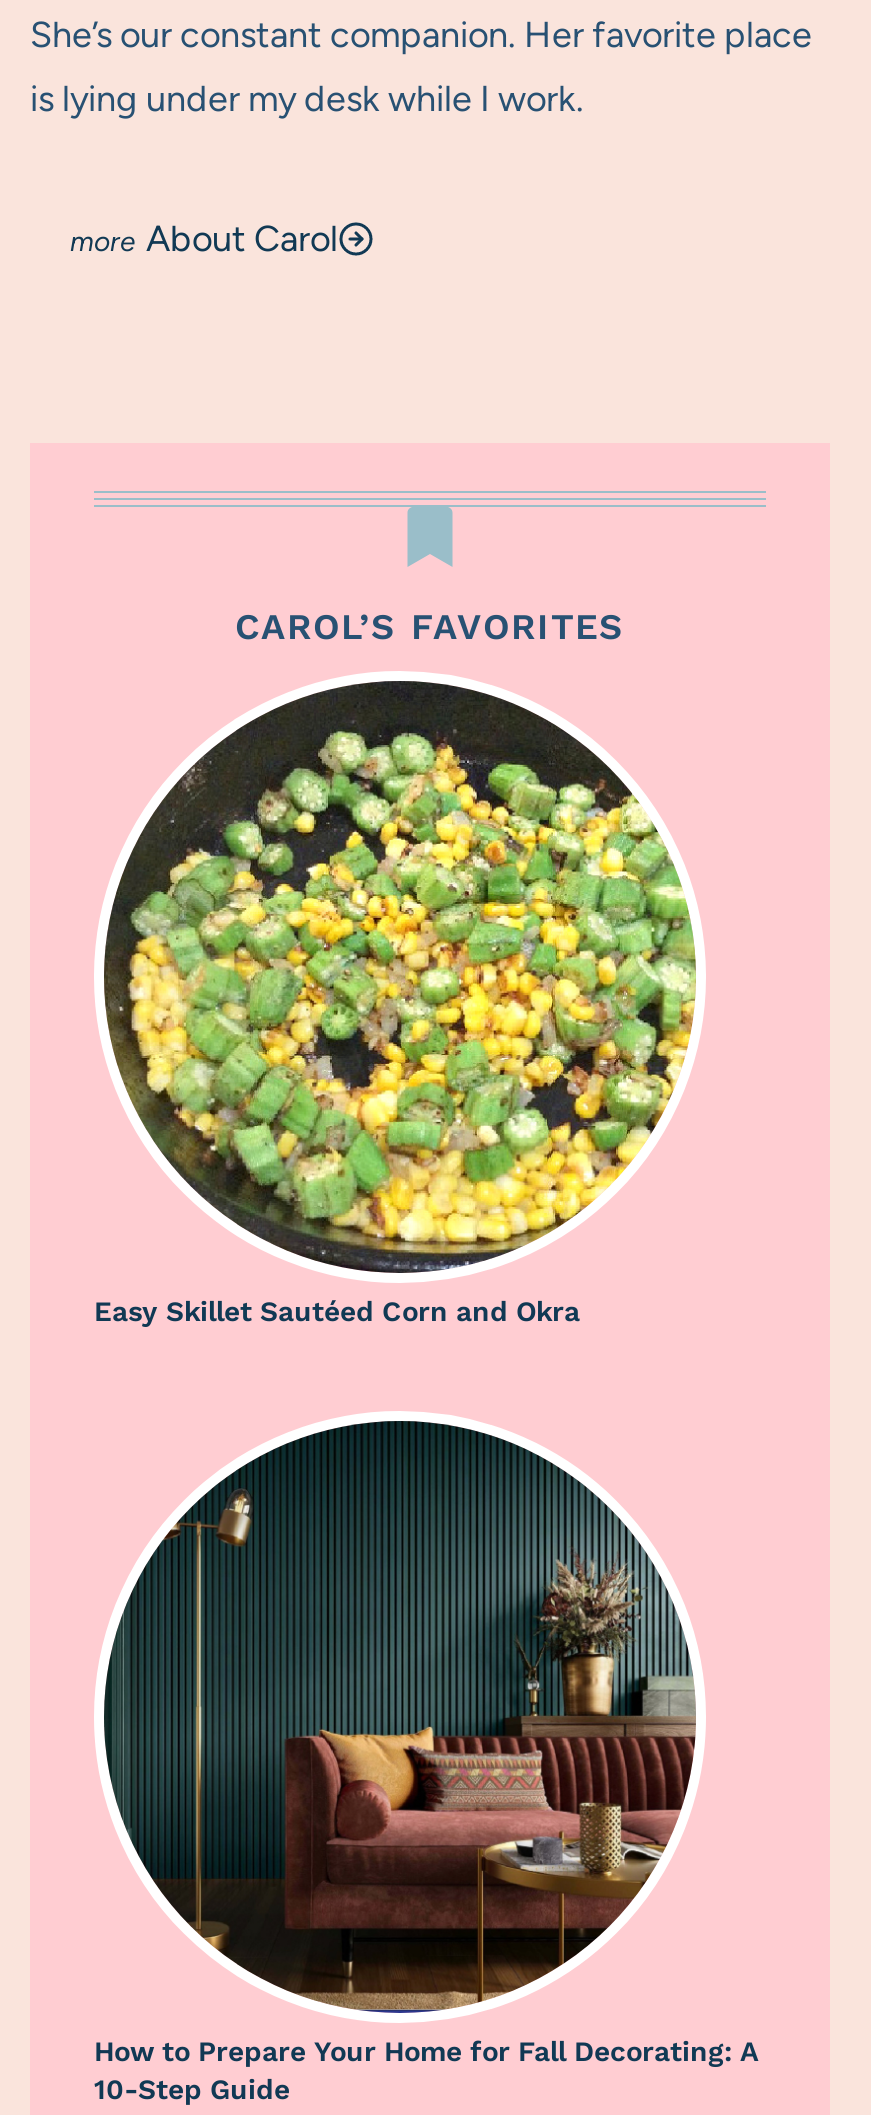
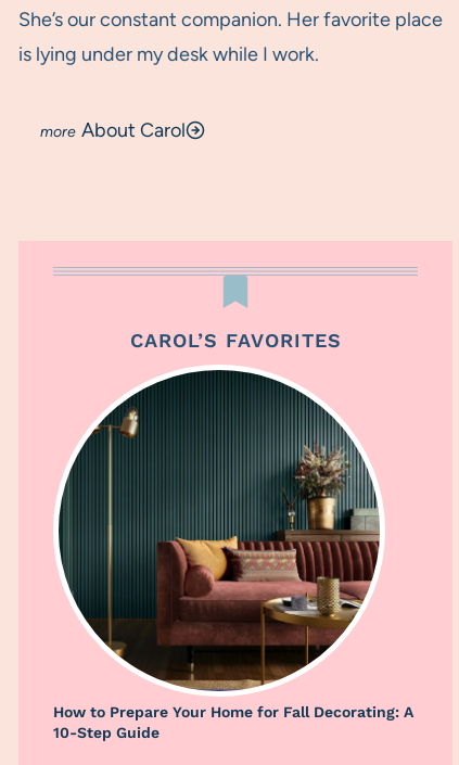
- [image]
- Easy Skillet Sautéed Corn and Okra
